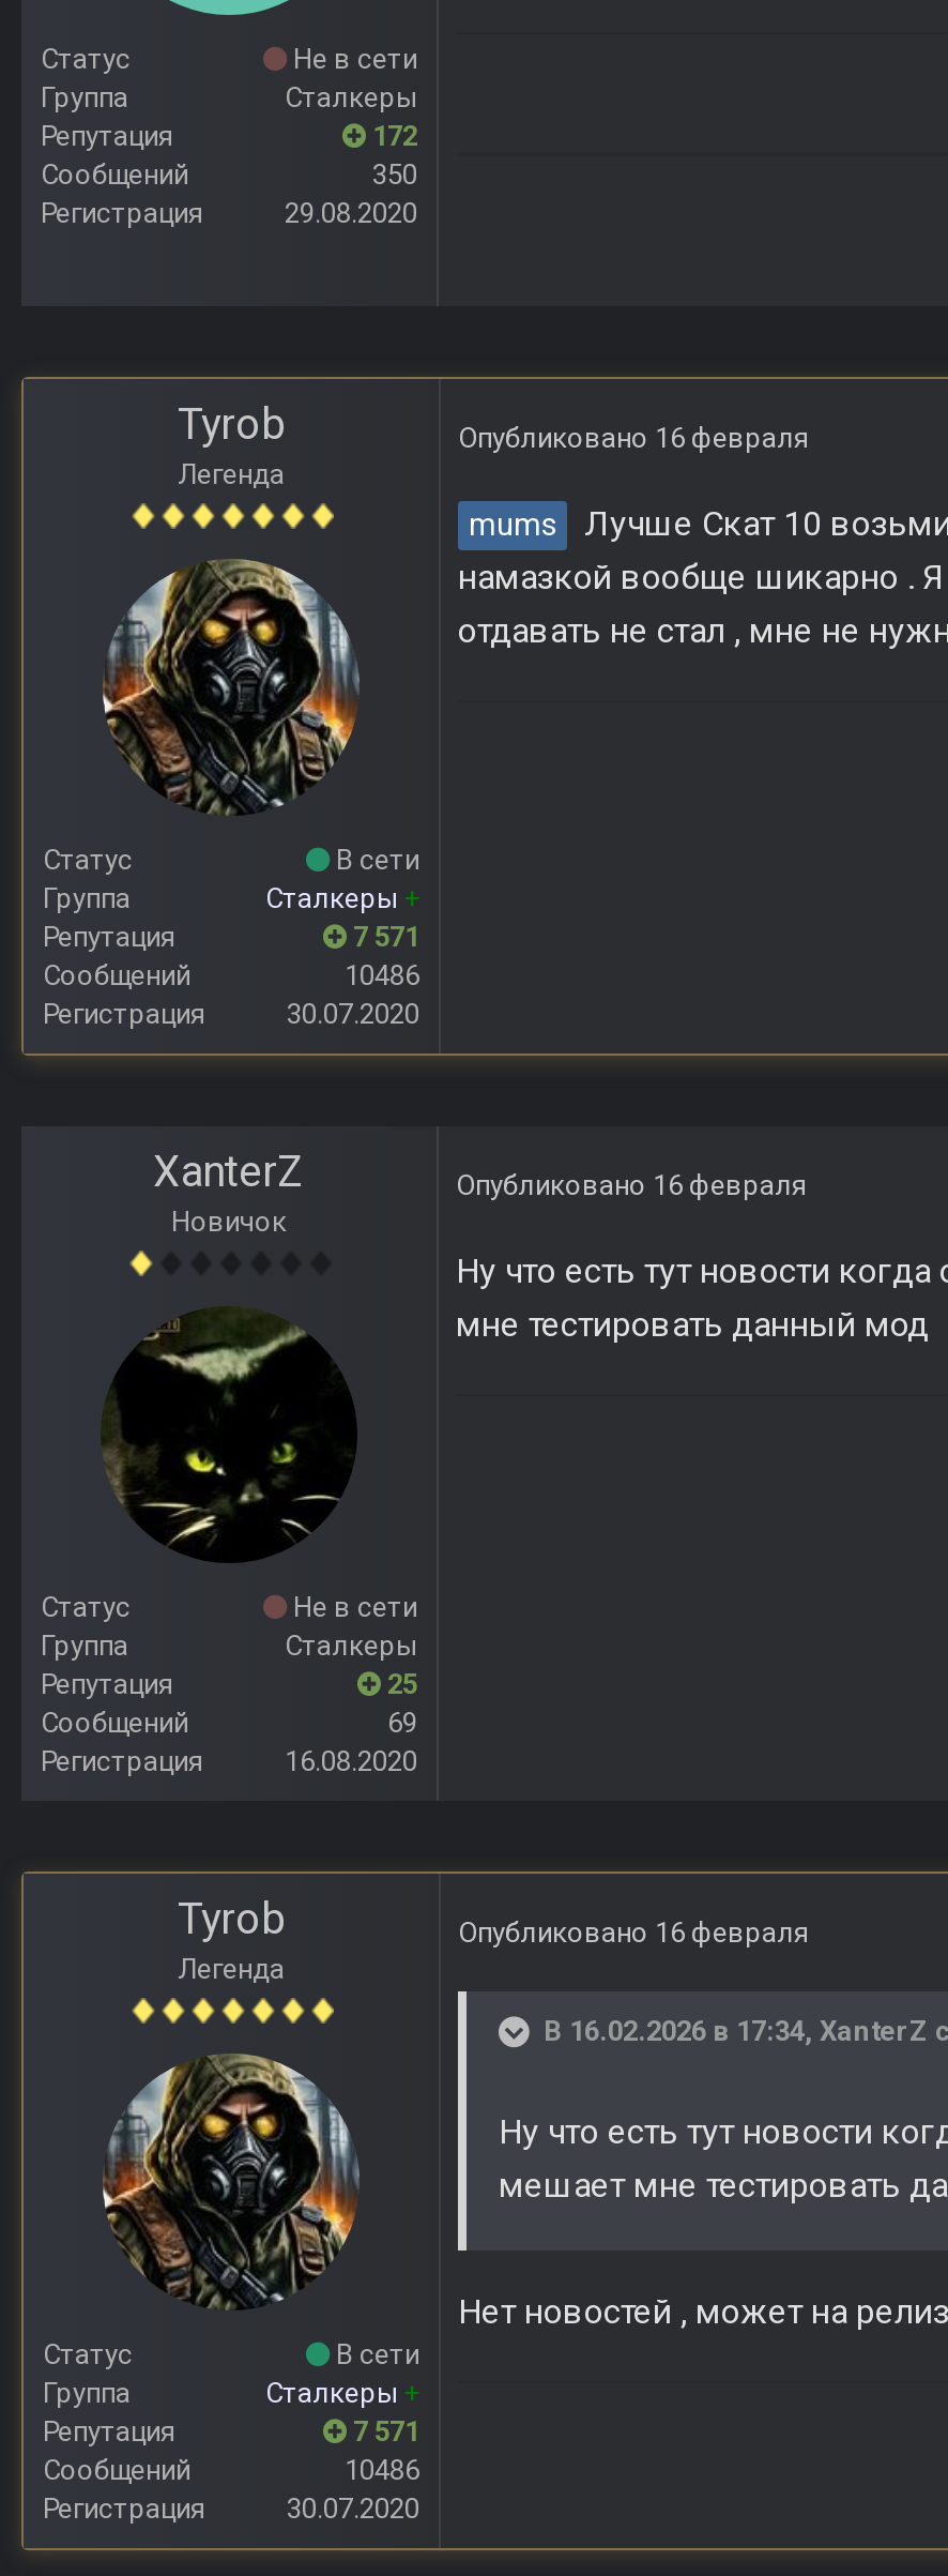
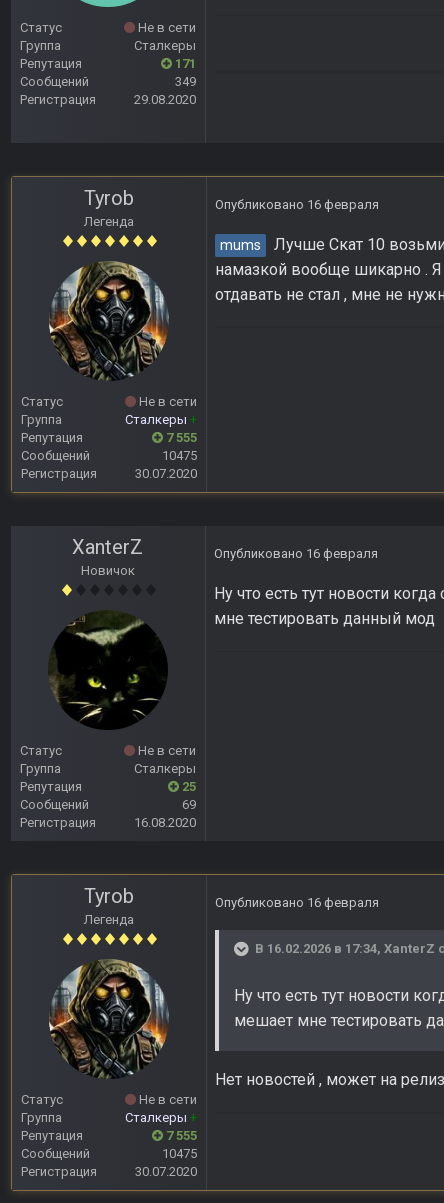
- 172
+ 171

- 350
+ 349

- В сети
+ Не в сети

- 7 571
+ 7 555

- 10486
+ 10475

- В сети
+ Не в сети

- 7 571
+ 7 555

- 10486
+ 10475
